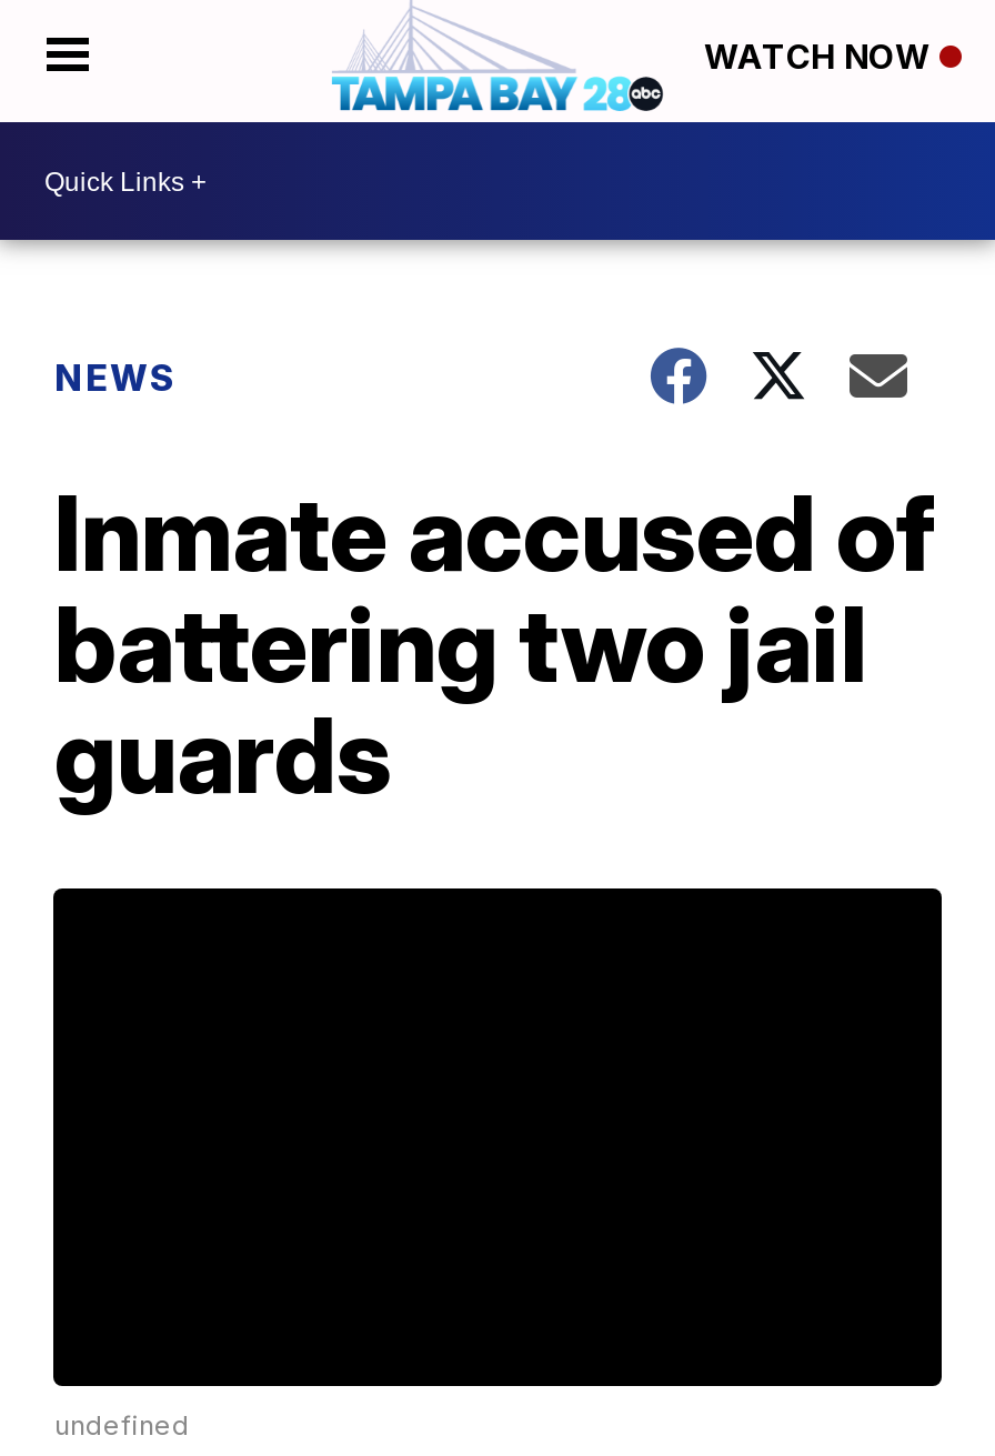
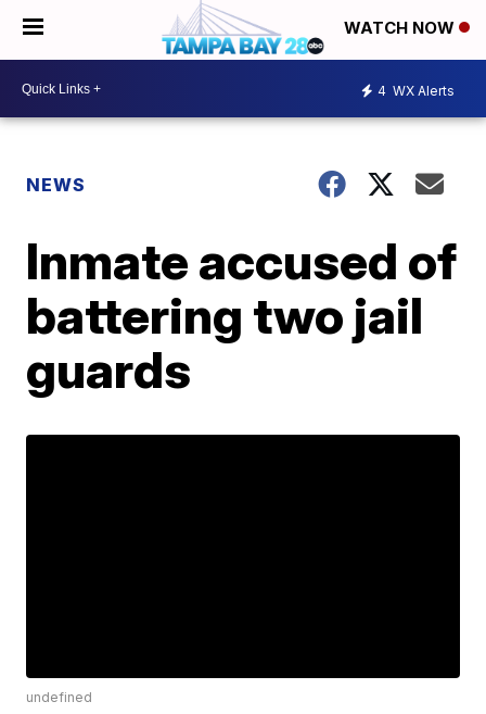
+ 4 WX Alerts
